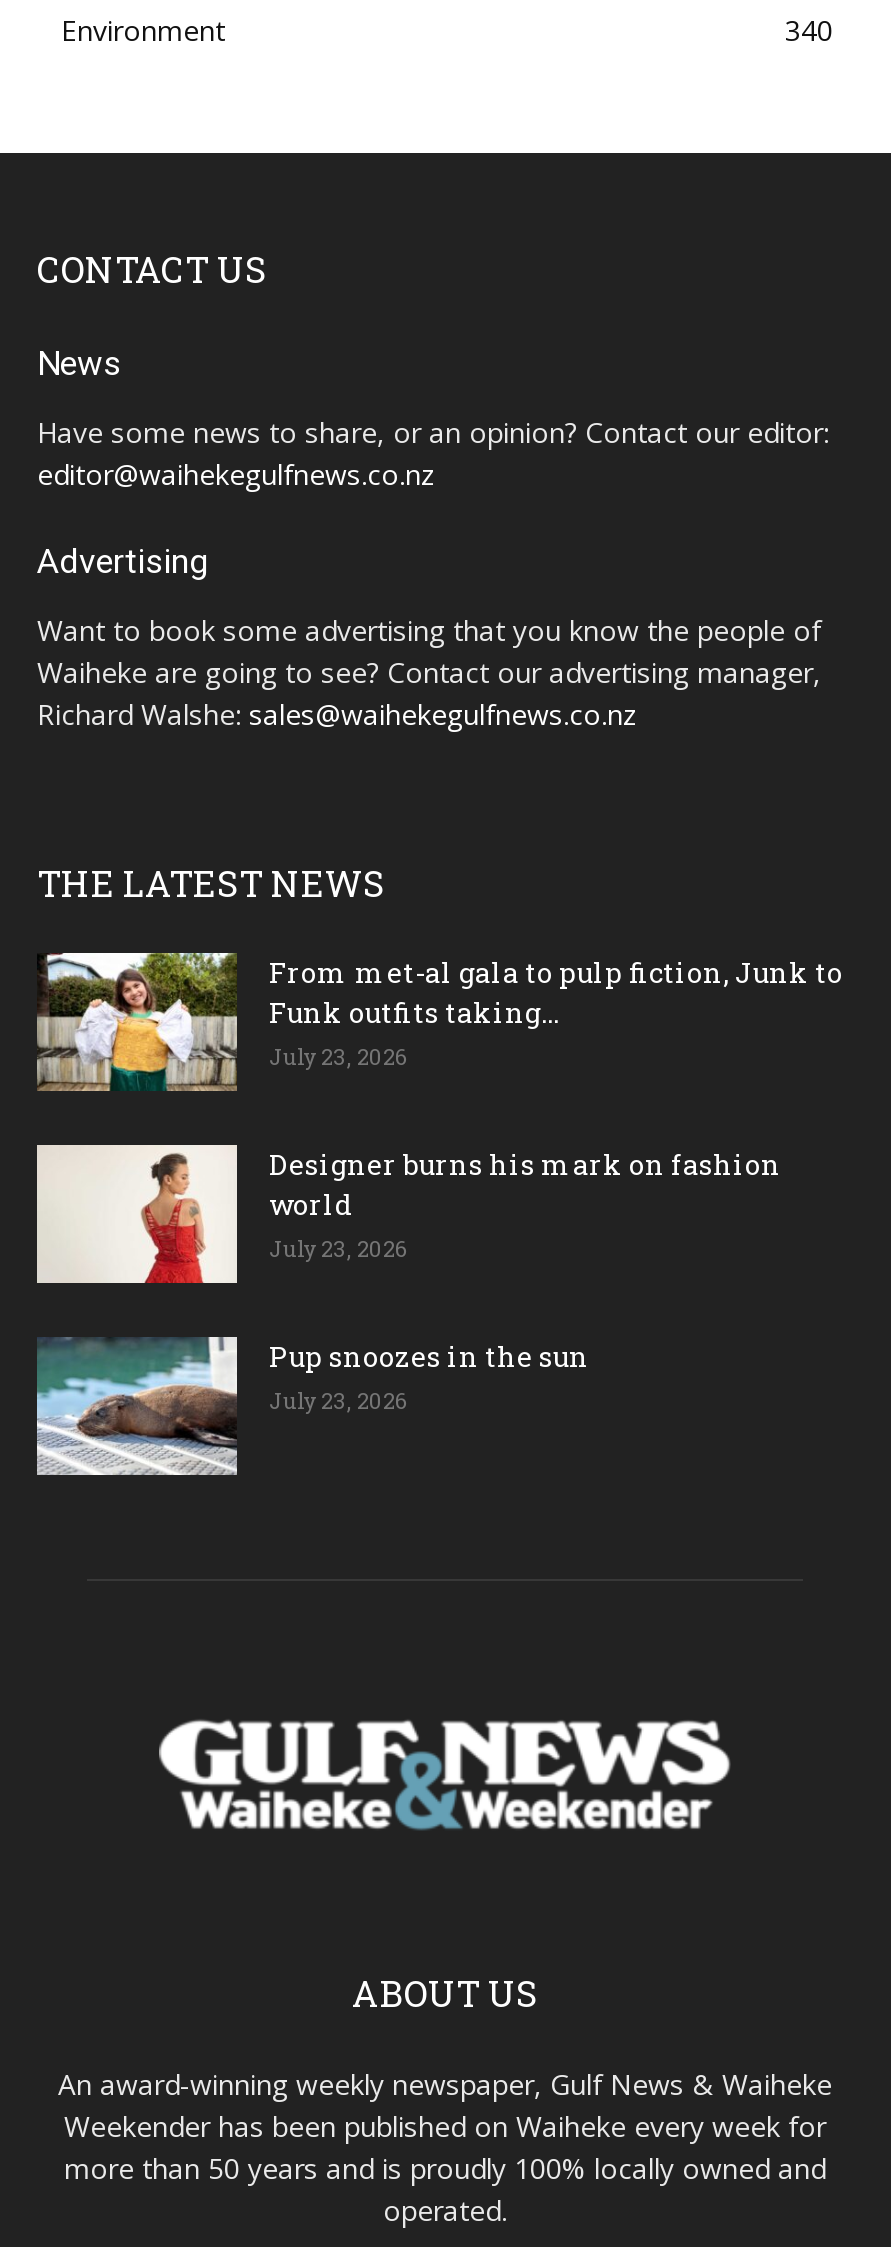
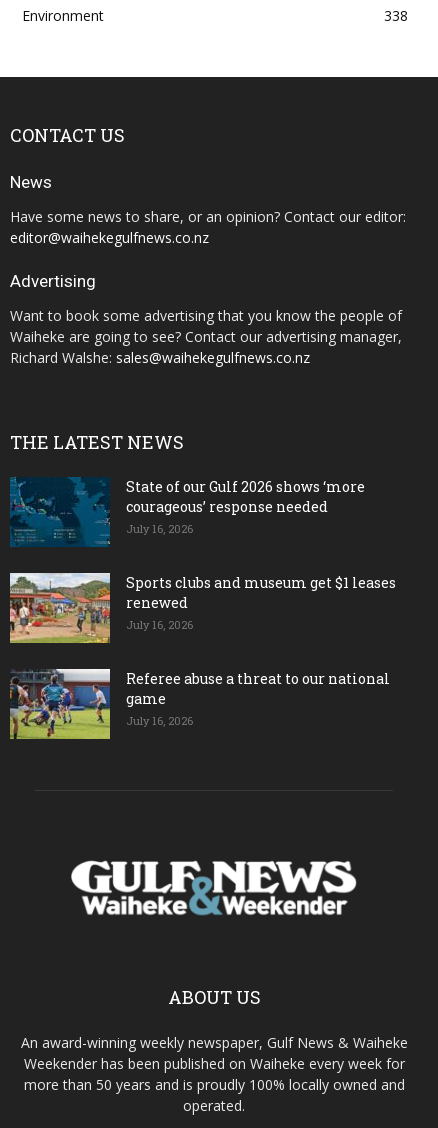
- 340
+ 338

- [image]
- From met-al gala to pulp fiction, Junk to
- Funk outfits taking...
- July 23, 2026
+ [image]
+ State of our Gulf 2026 shows ‘more
+ courageous’ response needed
+ July 16, 2026

- [image]
- Designer burns his mark on fashion
- world
- July 23, 2026
+ [image]
+ Sports clubs and museum get $1 leases
+ renewed
+ July 16, 2026

- [image]
- Pup snoozes in the sun
- July 23, 2026
+ [image]
+ Referee abuse a threat to our national
+ game
+ July 16, 2026
